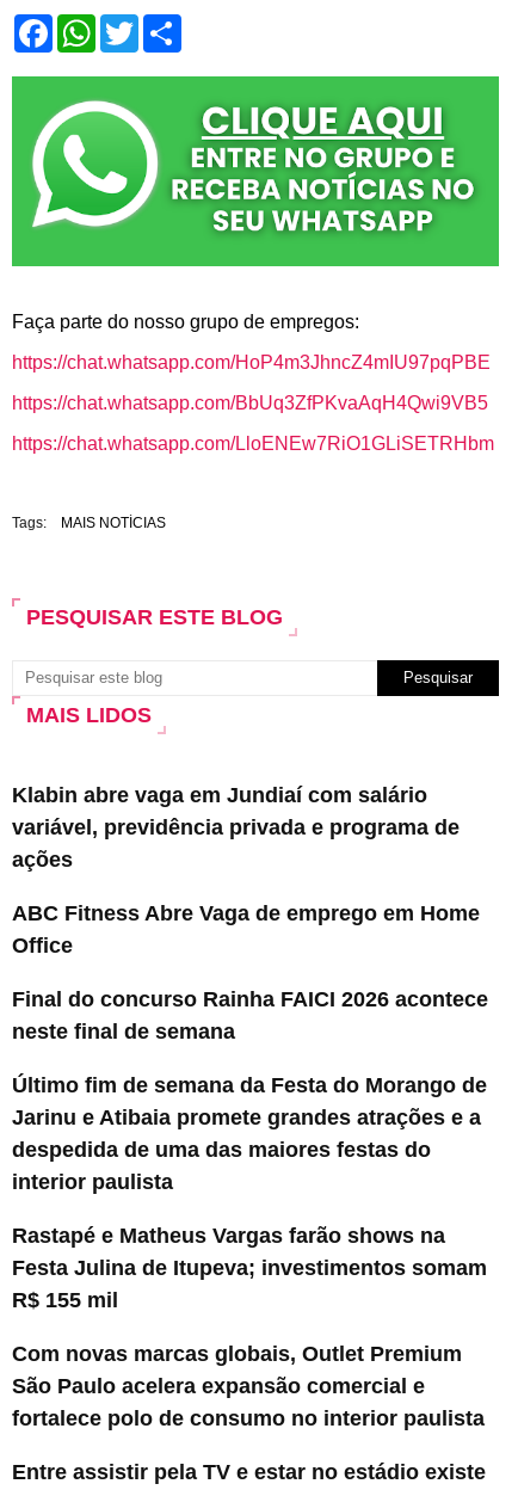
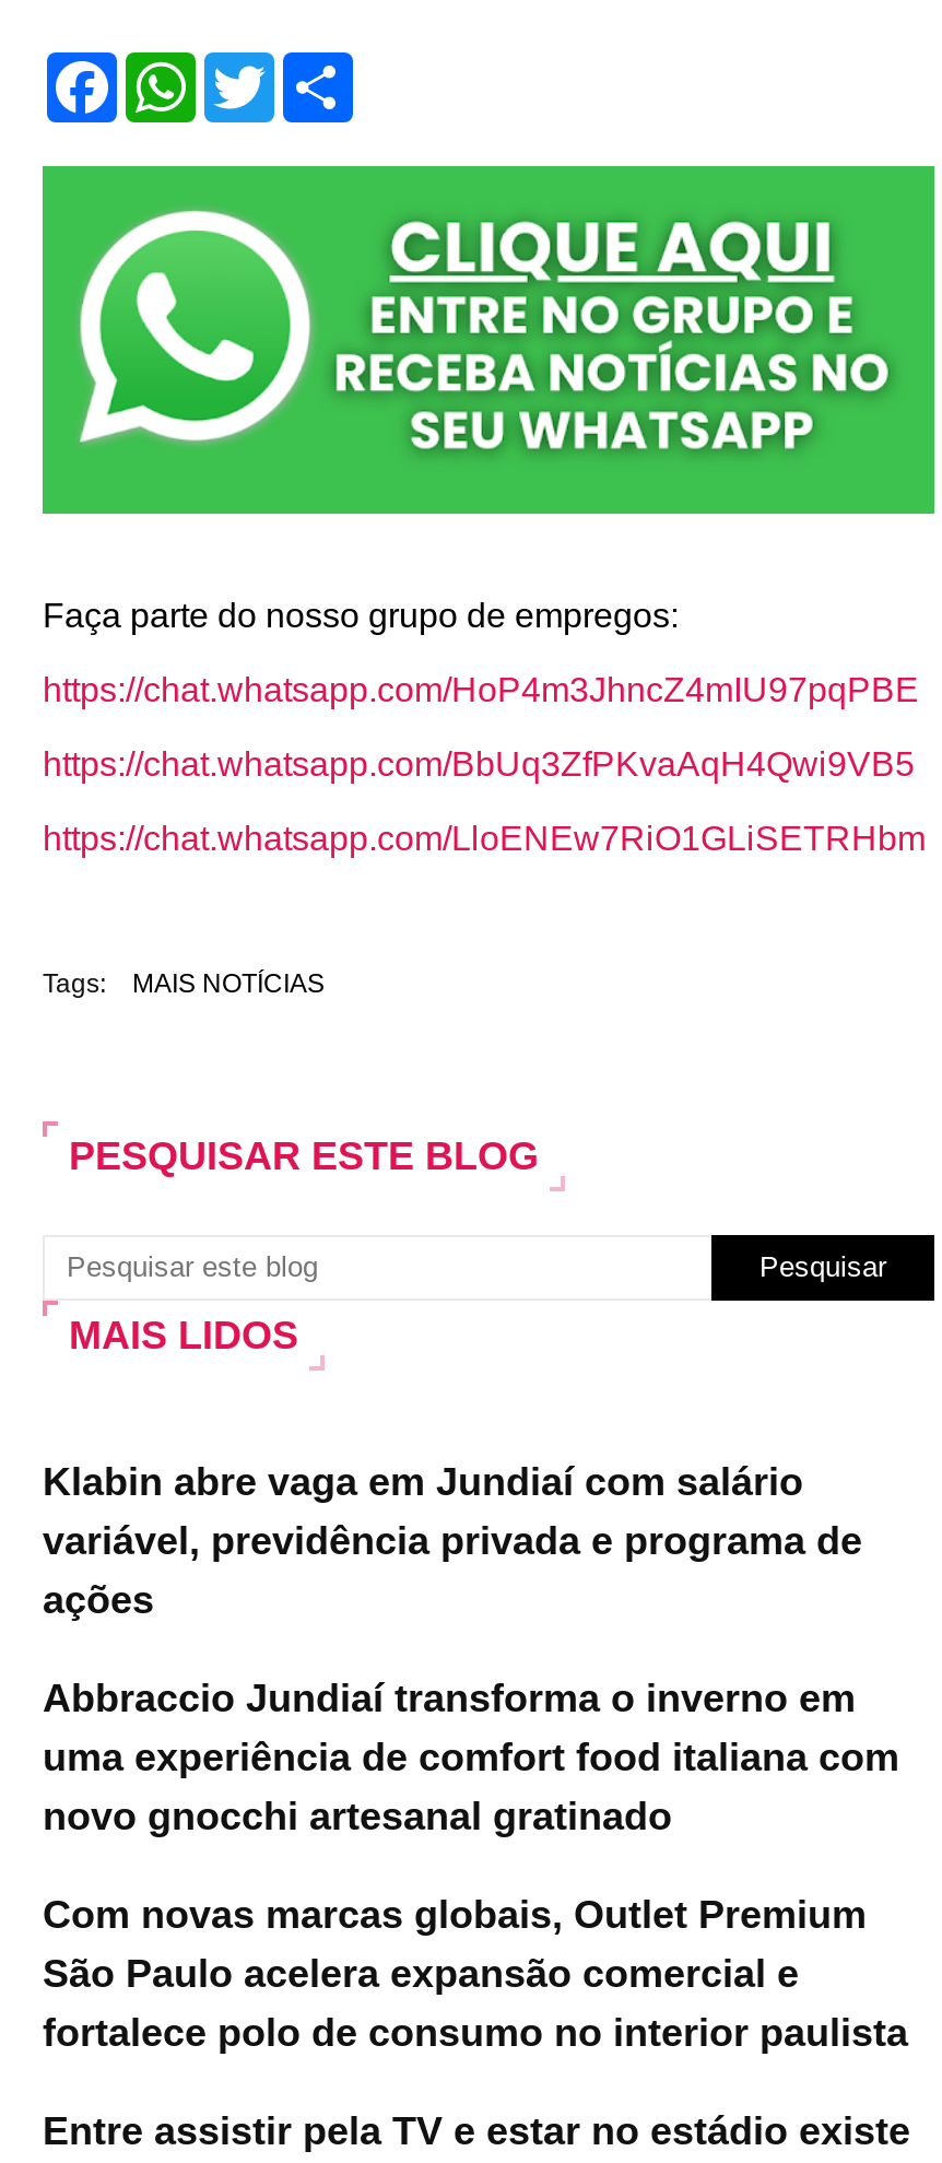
- ABC Fitness Abre Vaga de emprego em Home
- Office
- Final do concurso Rainha FAICI 2026 acontece
- neste final de semana
- Último fim de semana da Festa do Morango de
- Jarinu e Atibaia promete grandes atrações e a
- despedida de uma das maiores festas do
- interior paulista
- Rastapé e Matheus Vargas farão shows na
- Festa Julina de Itupeva; investimentos somam
- R$ 155 mil
+ Abbraccio Jundiaí transforma o inverno em
+ uma experiência de comfort food italiana com
+ novo gnocchi artesanal gratinado
